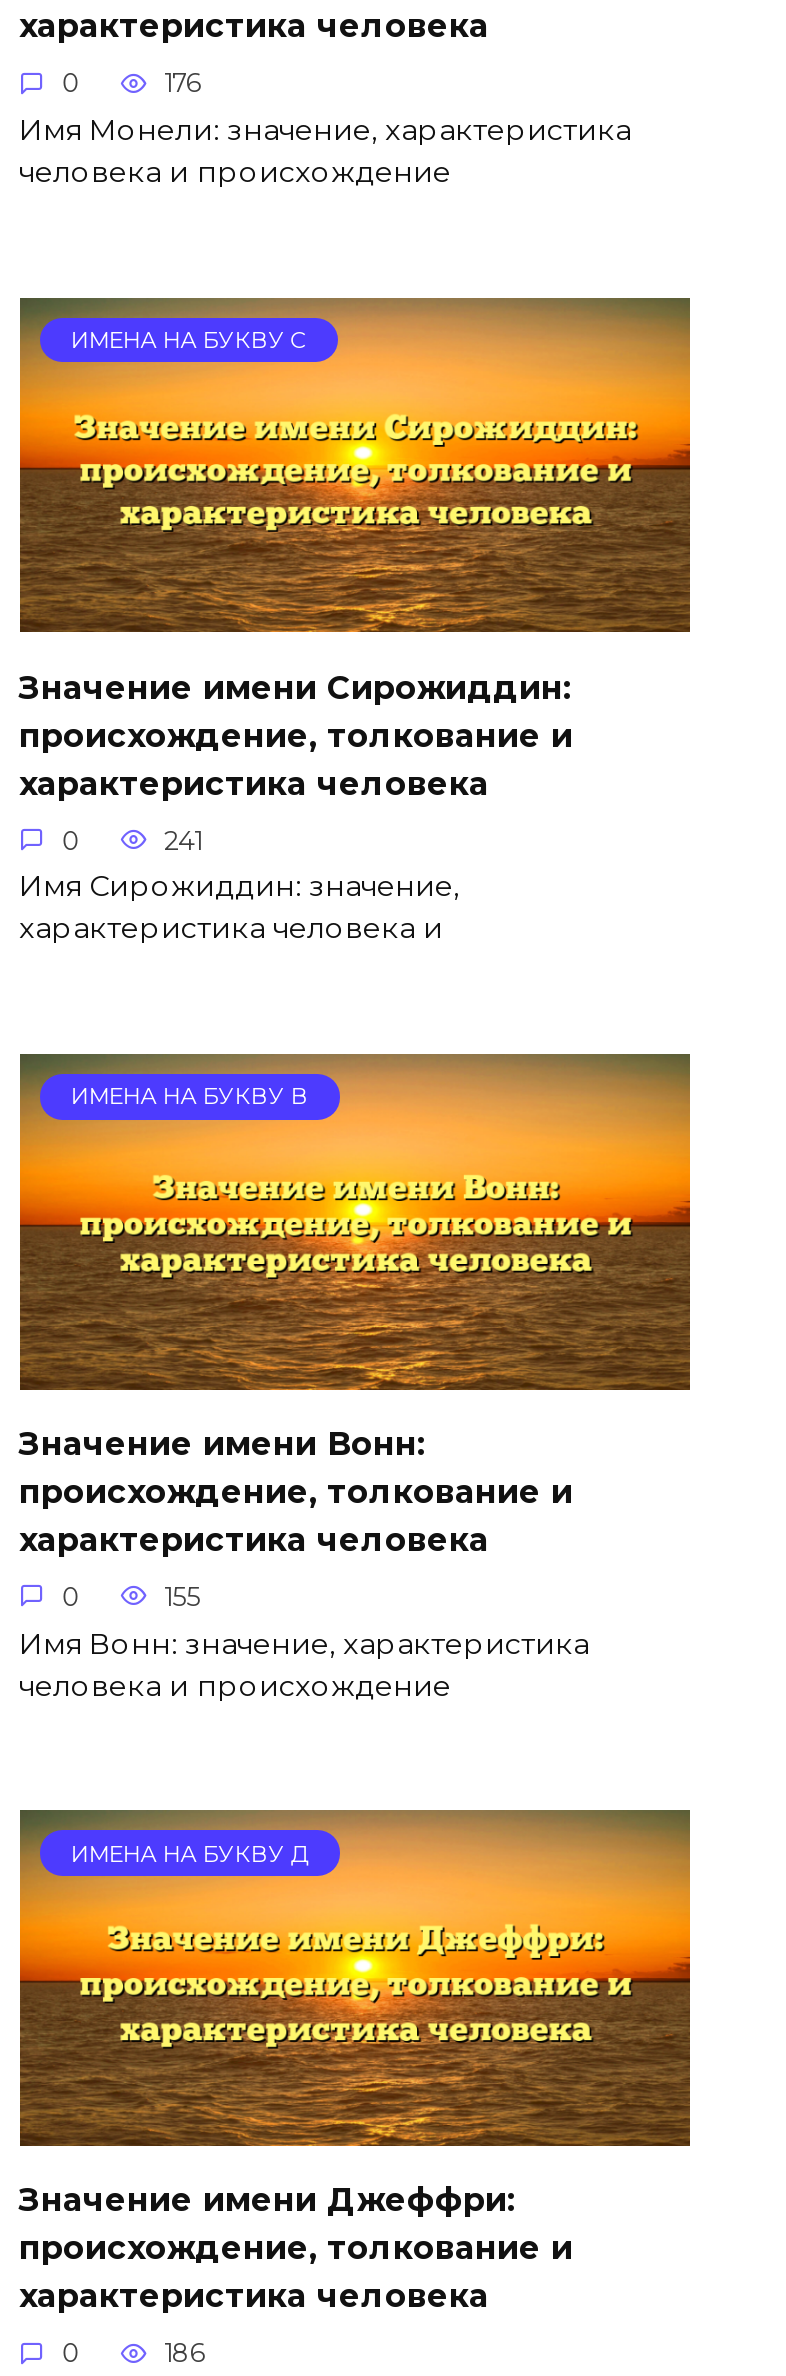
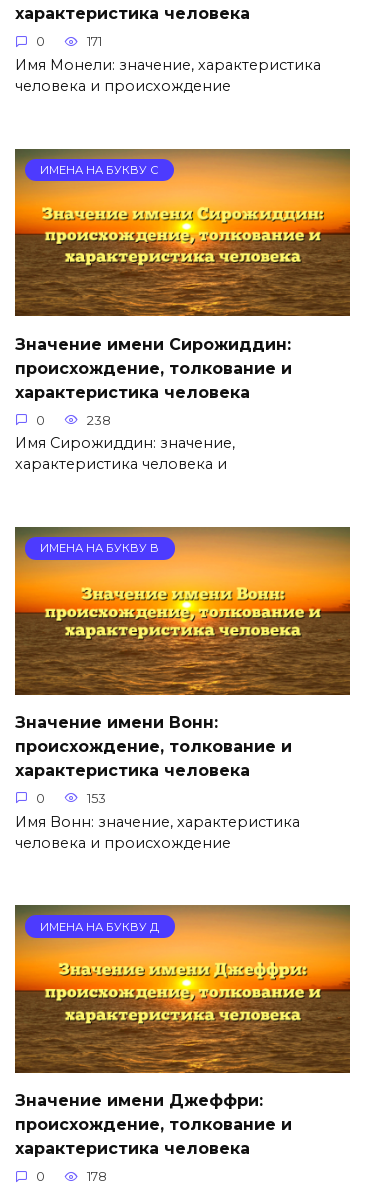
- 176
+ 171

- 241
+ 238

- 155
+ 153

- 186
+ 178
